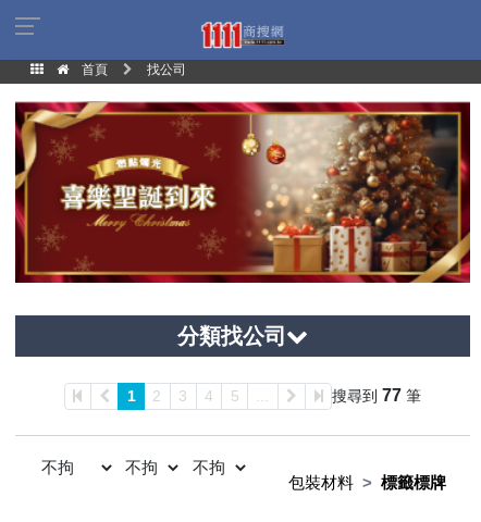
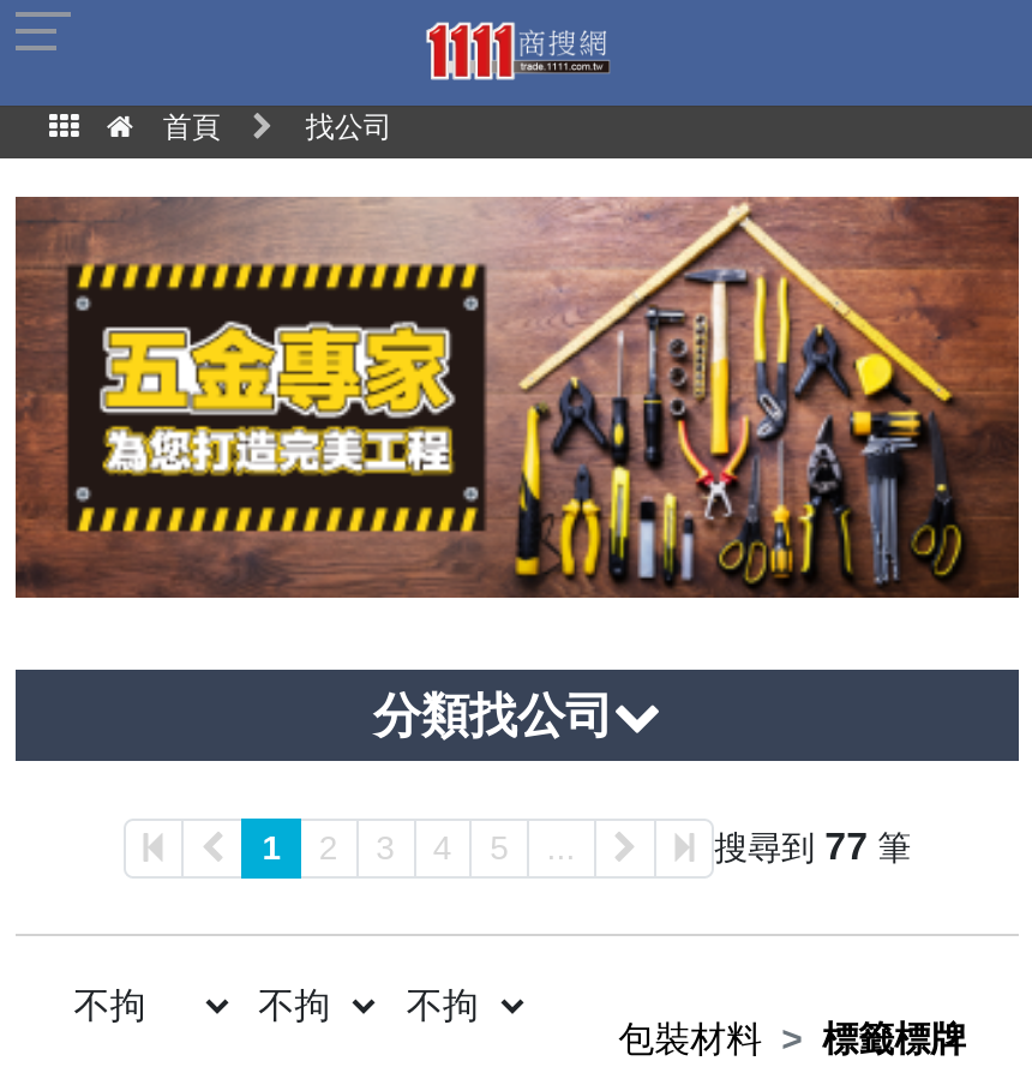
- [image]
+ [image]
